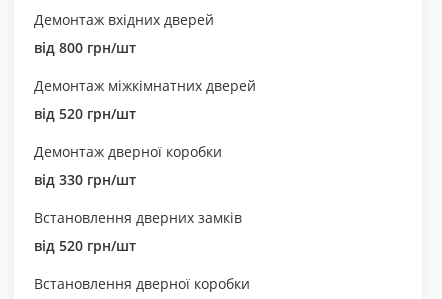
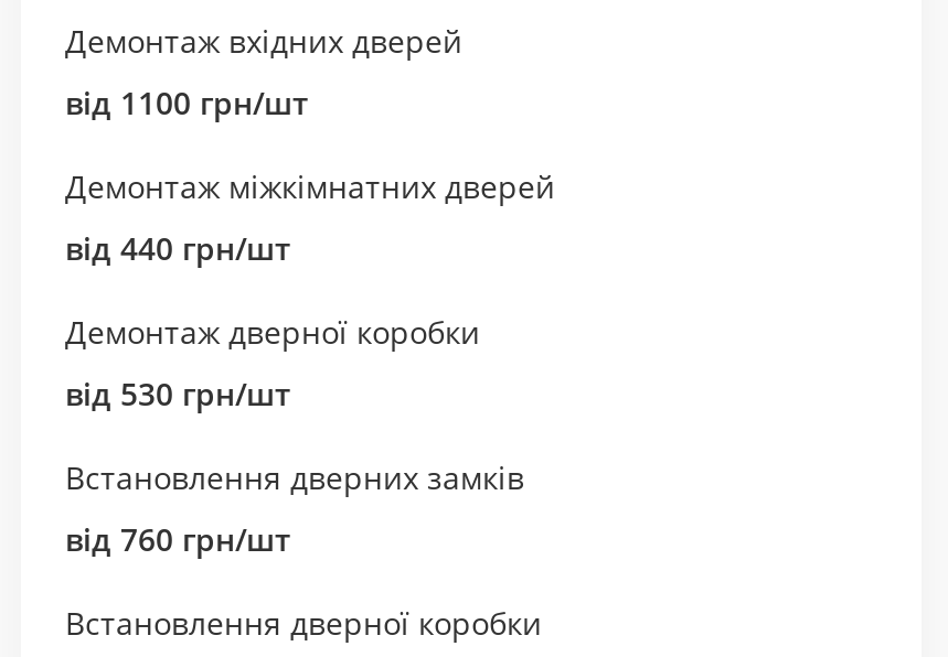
- від 800 грн/шт
+ від 1100 грн/шт

- від 520 грн/шт
+ від 440 грн/шт

- від 330 грн/шт
+ від 530 грн/шт

- від 520 грн/шт
+ від 760 грн/шт
